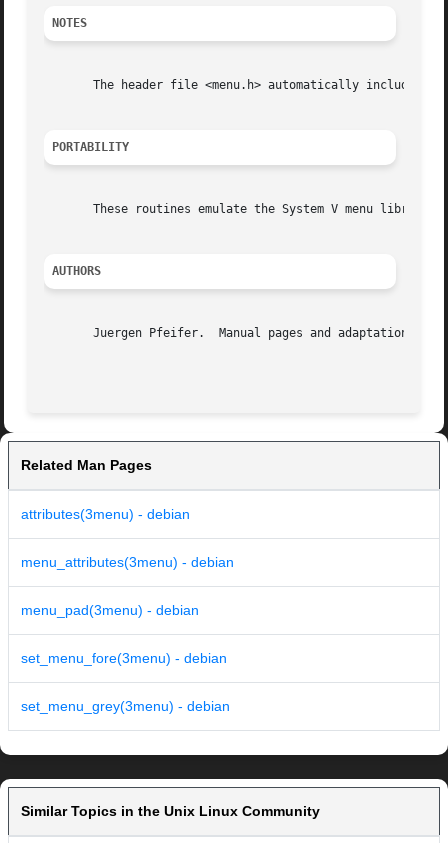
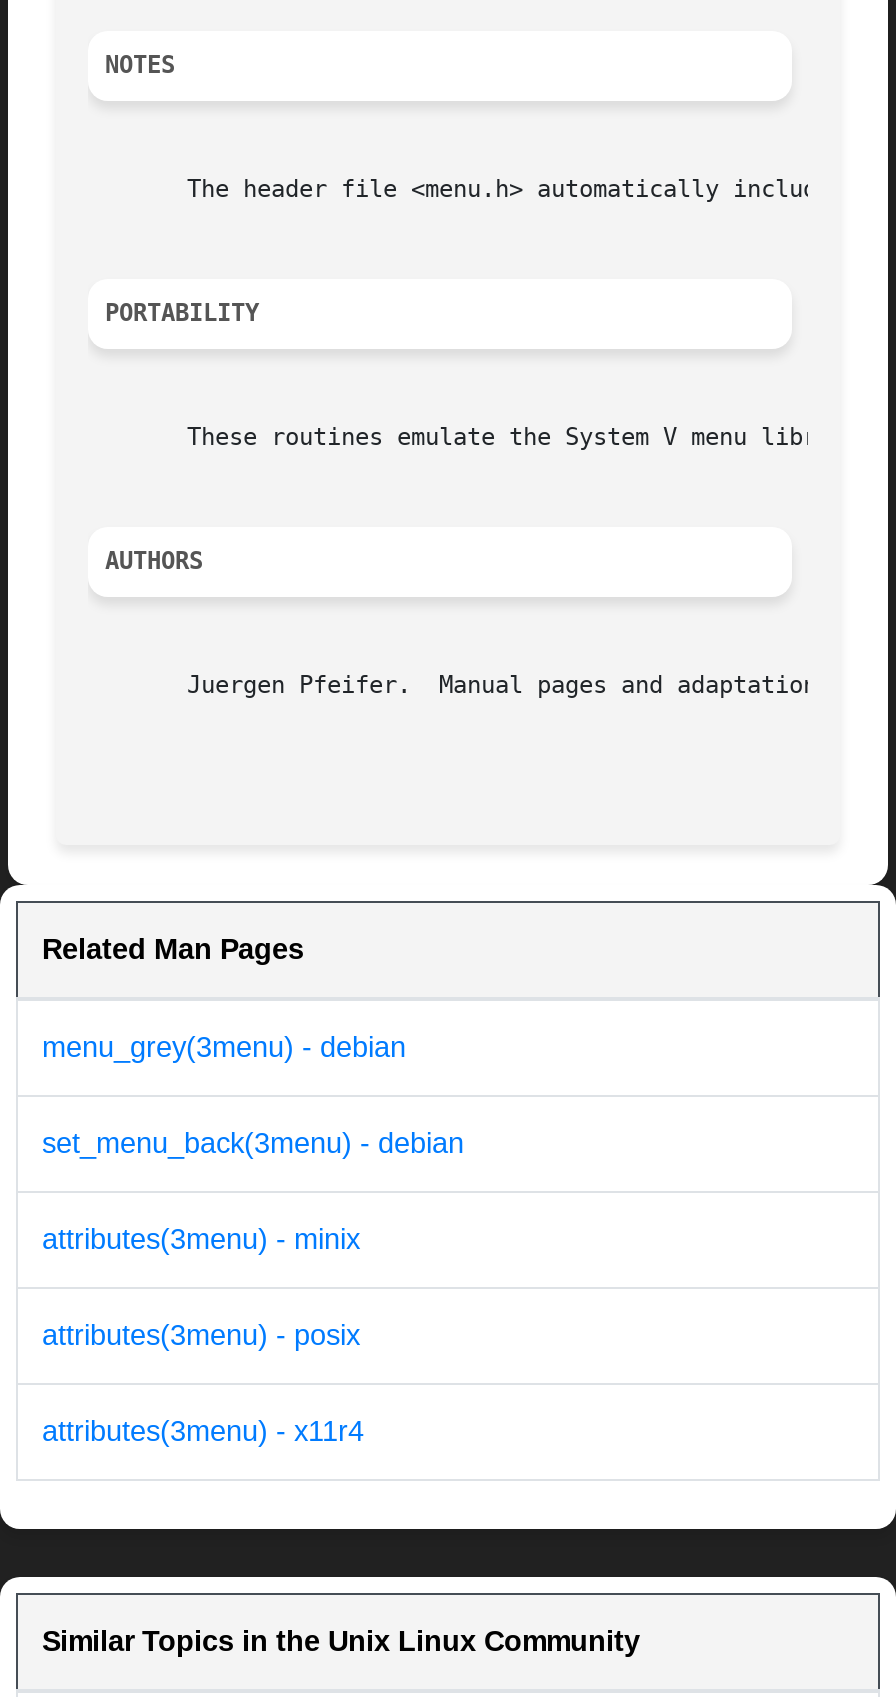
- attributes(3menu) - debian
+ menu_grey(3menu) - debian

- menu_attributes(3menu) - debian
+ set_menu_back(3menu) - debian

- menu_pad(3menu) - debian
+ attributes(3menu) - minix

- set_menu_fore(3menu) - debian
+ attributes(3menu) - posix

- set_menu_grey(3menu) - debian
+ attributes(3menu) - x11r4
